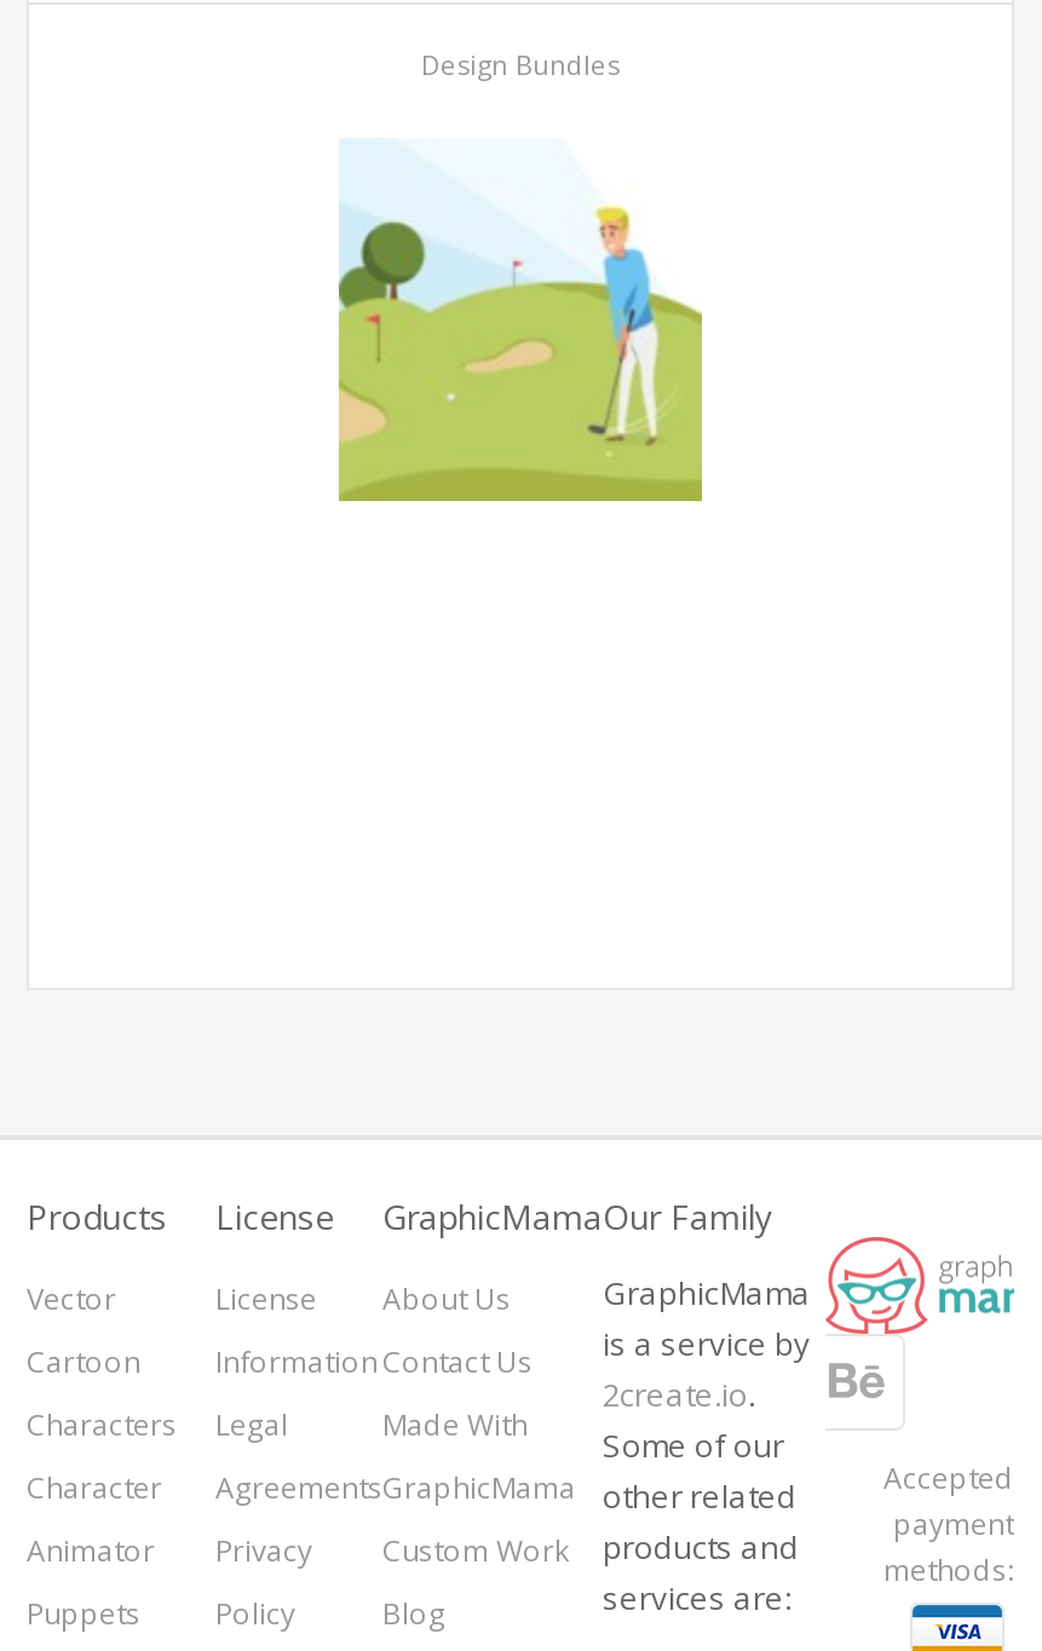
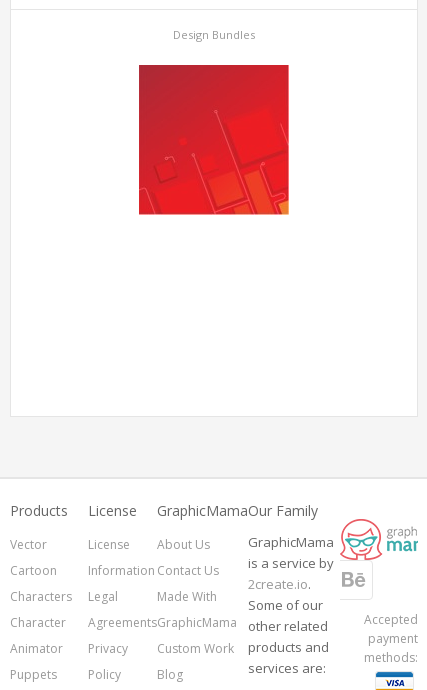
- [image]
+ [image]
